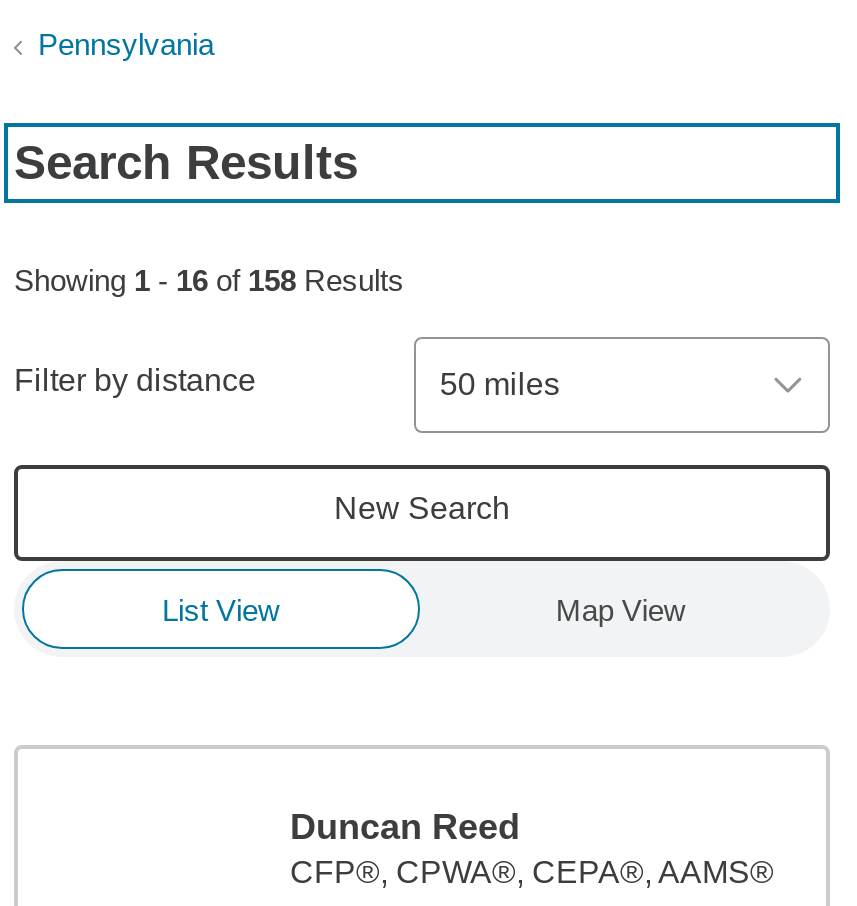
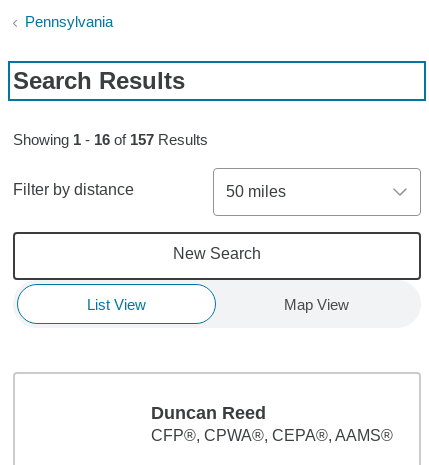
- Showing 1 - 16 of 158 Results
+ Showing 1 - 16 of 157 Results
